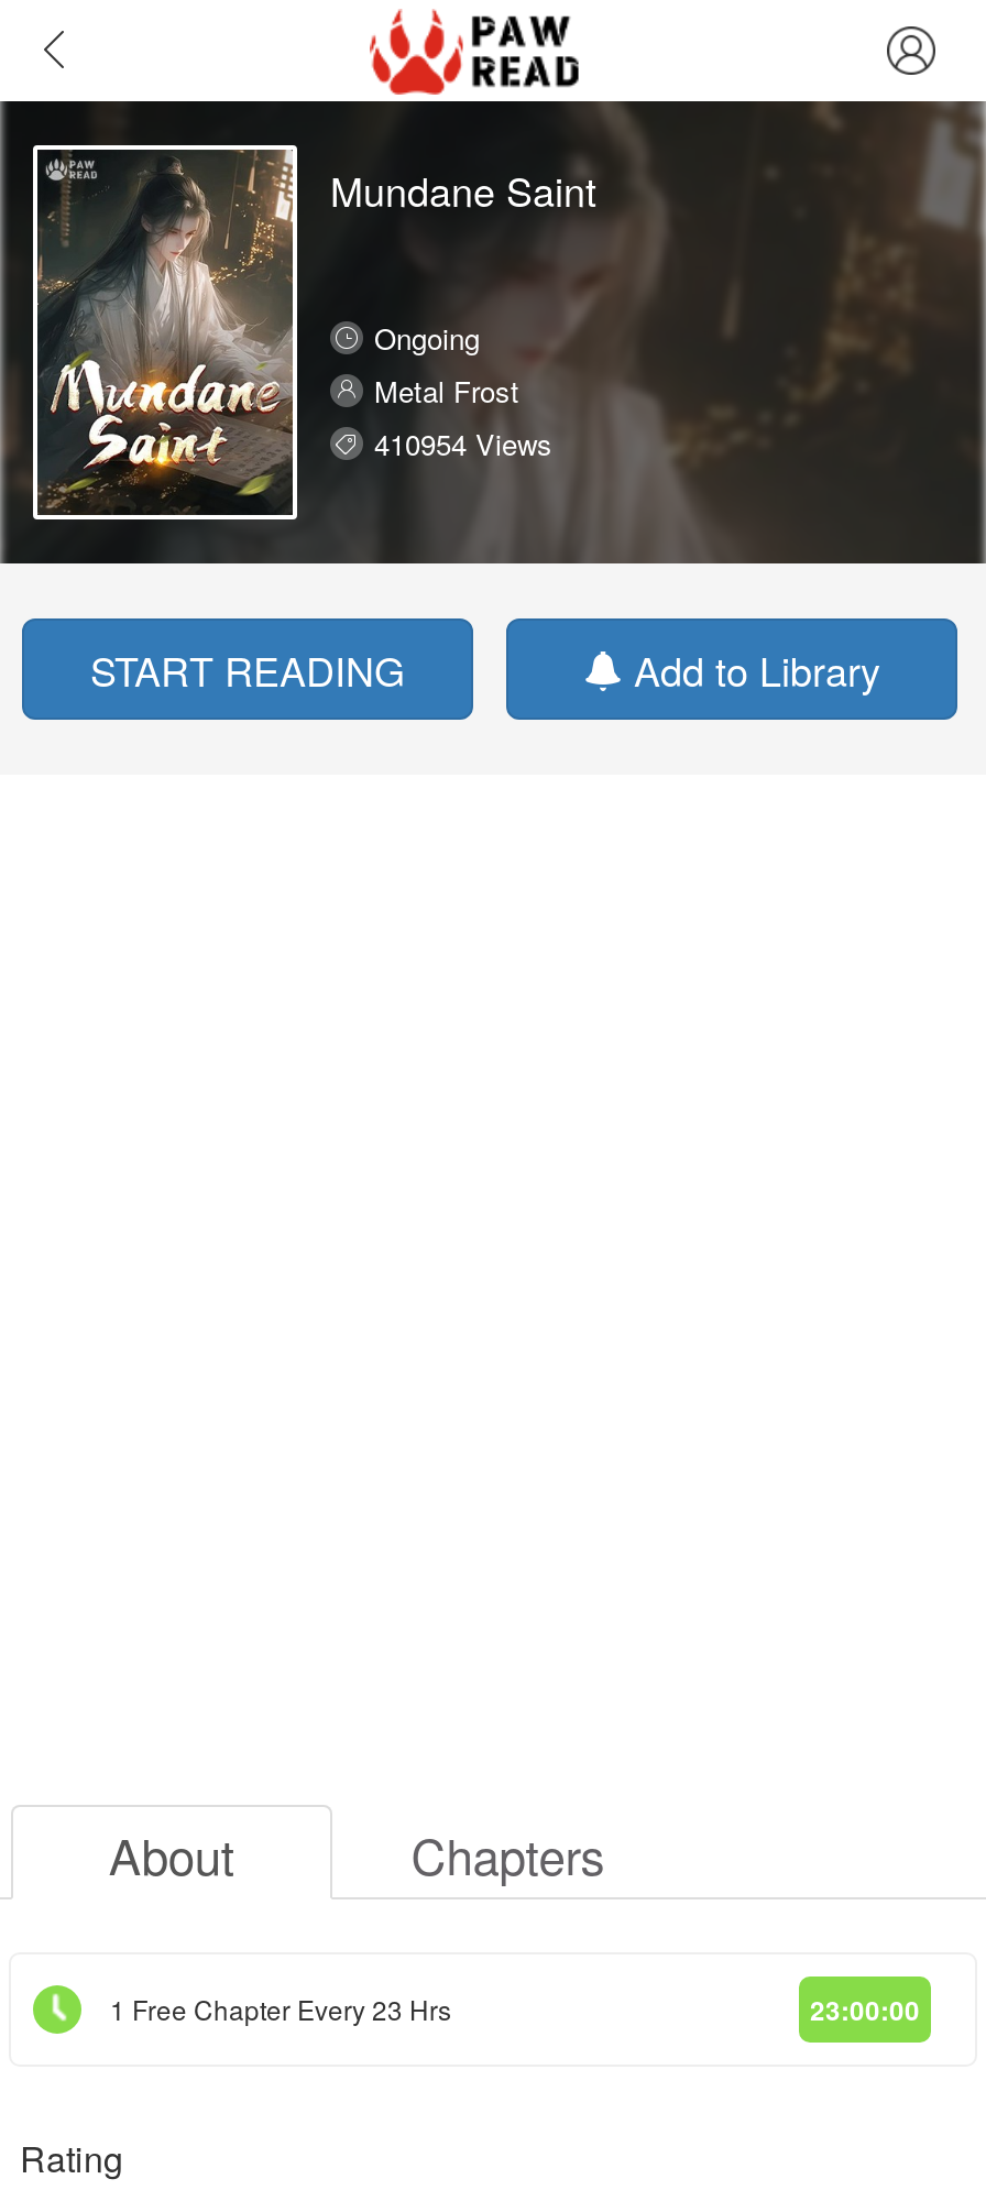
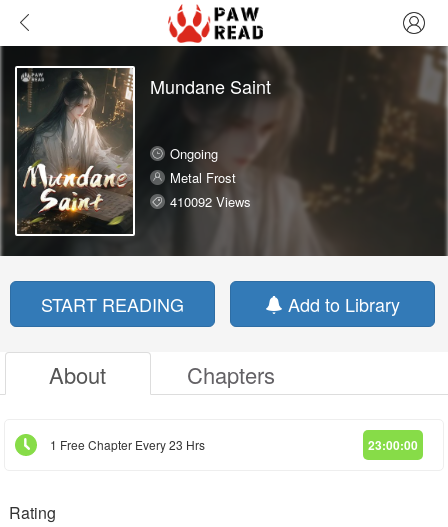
- 410954 Views
+ 410092 Views
